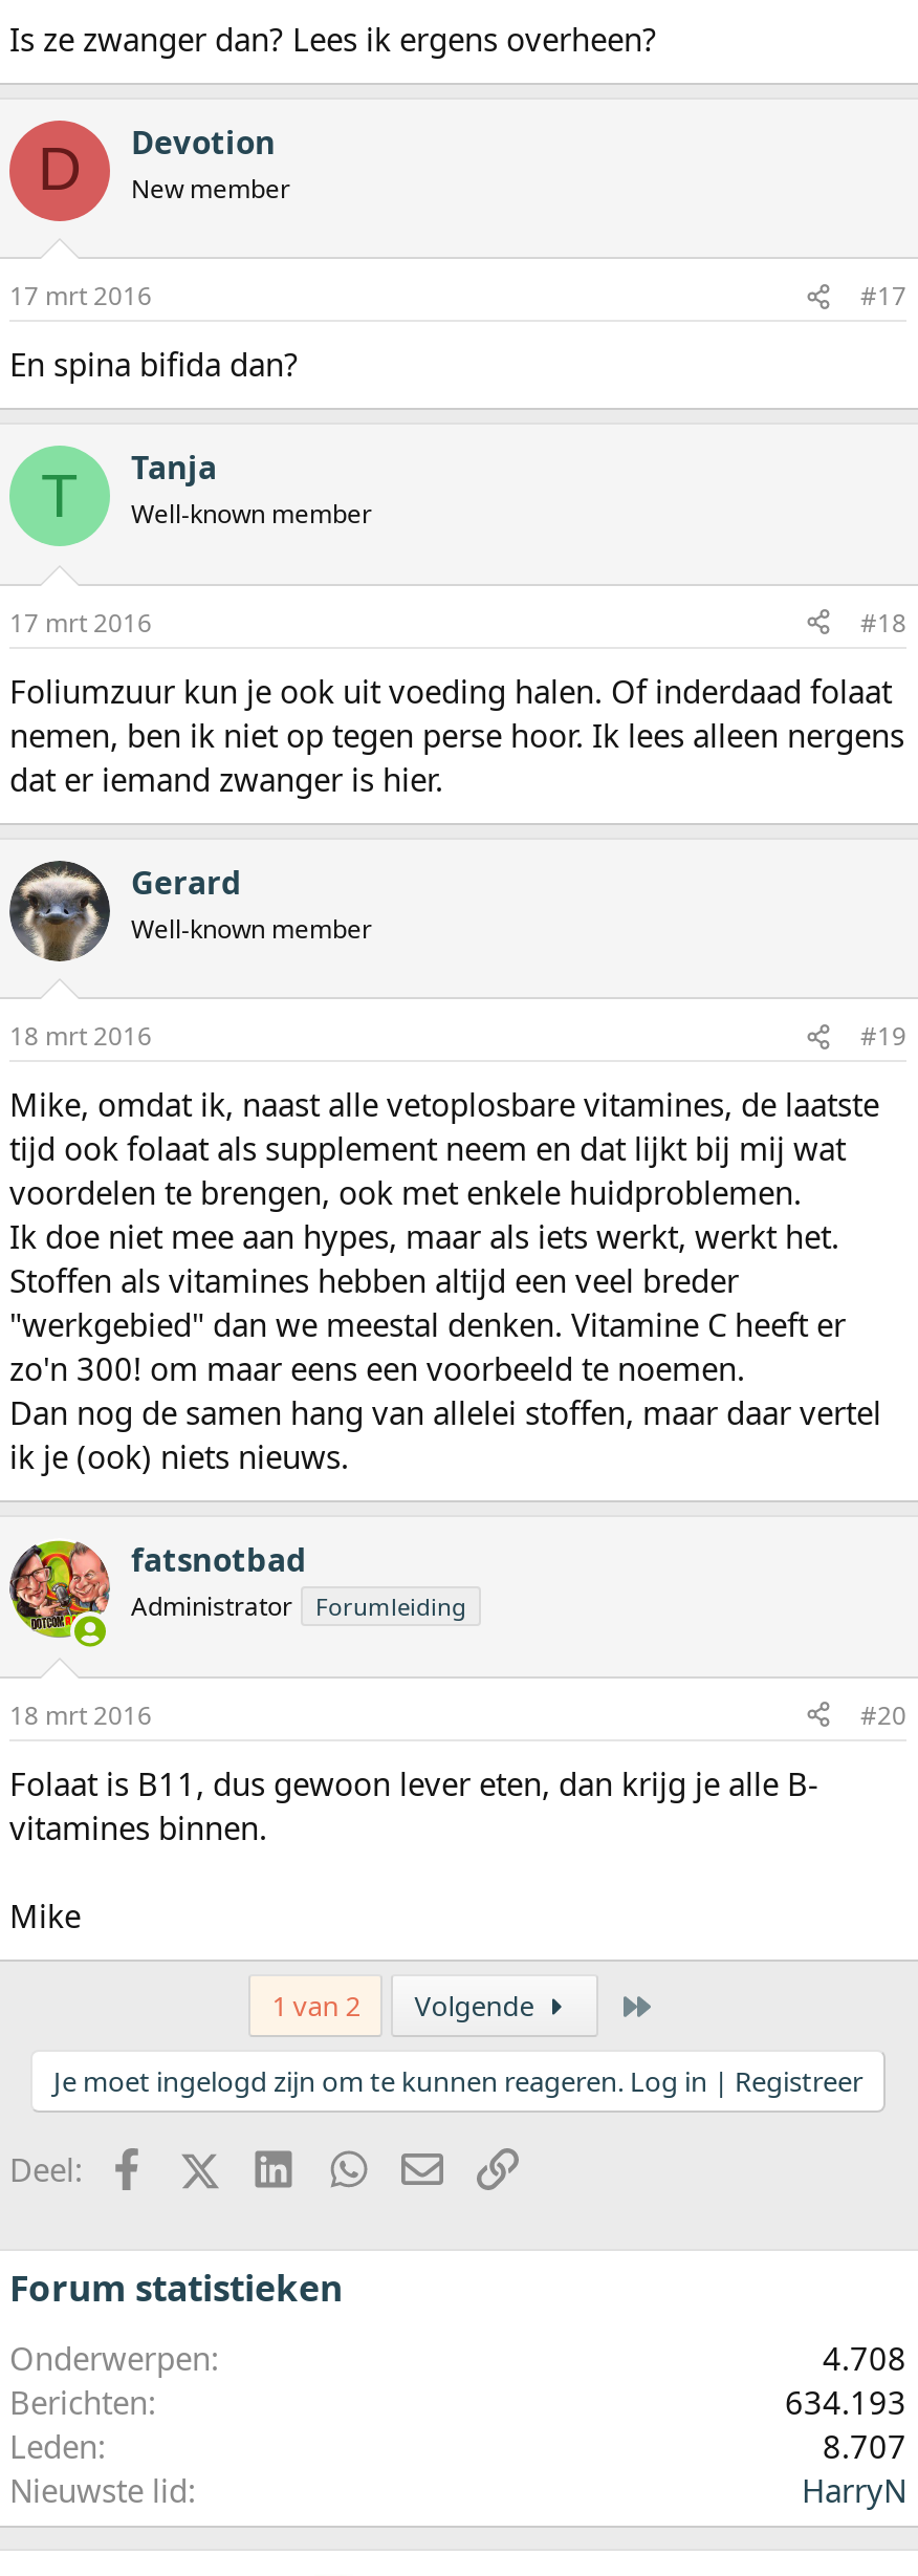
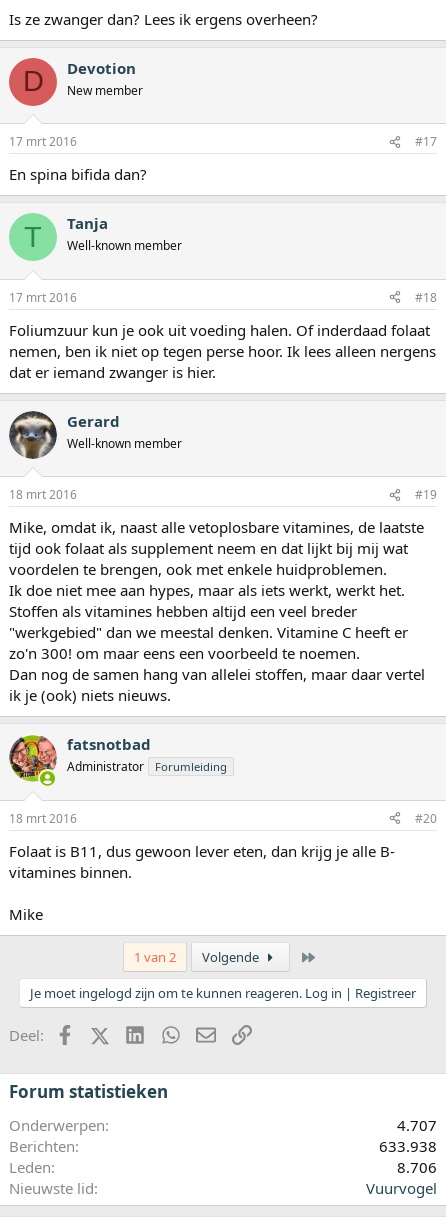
- 4.708
+ 4.707

- 634.193
+ 633.938

- 8.707
+ 8.706

- HarryN
+ Vuurvogel
